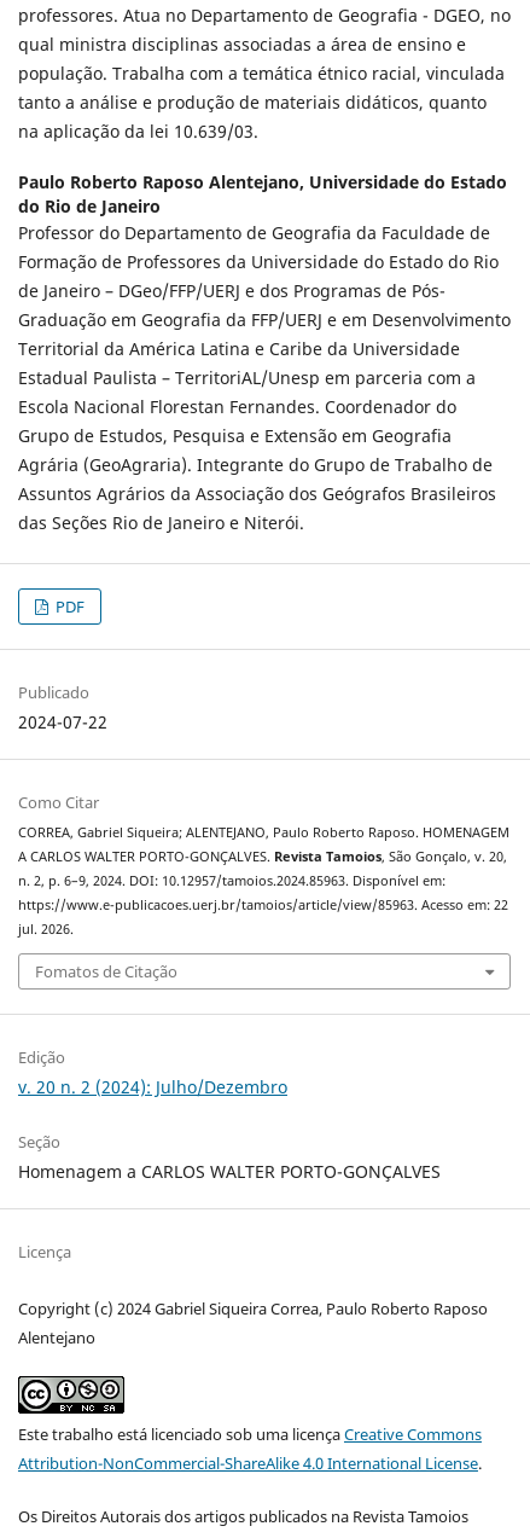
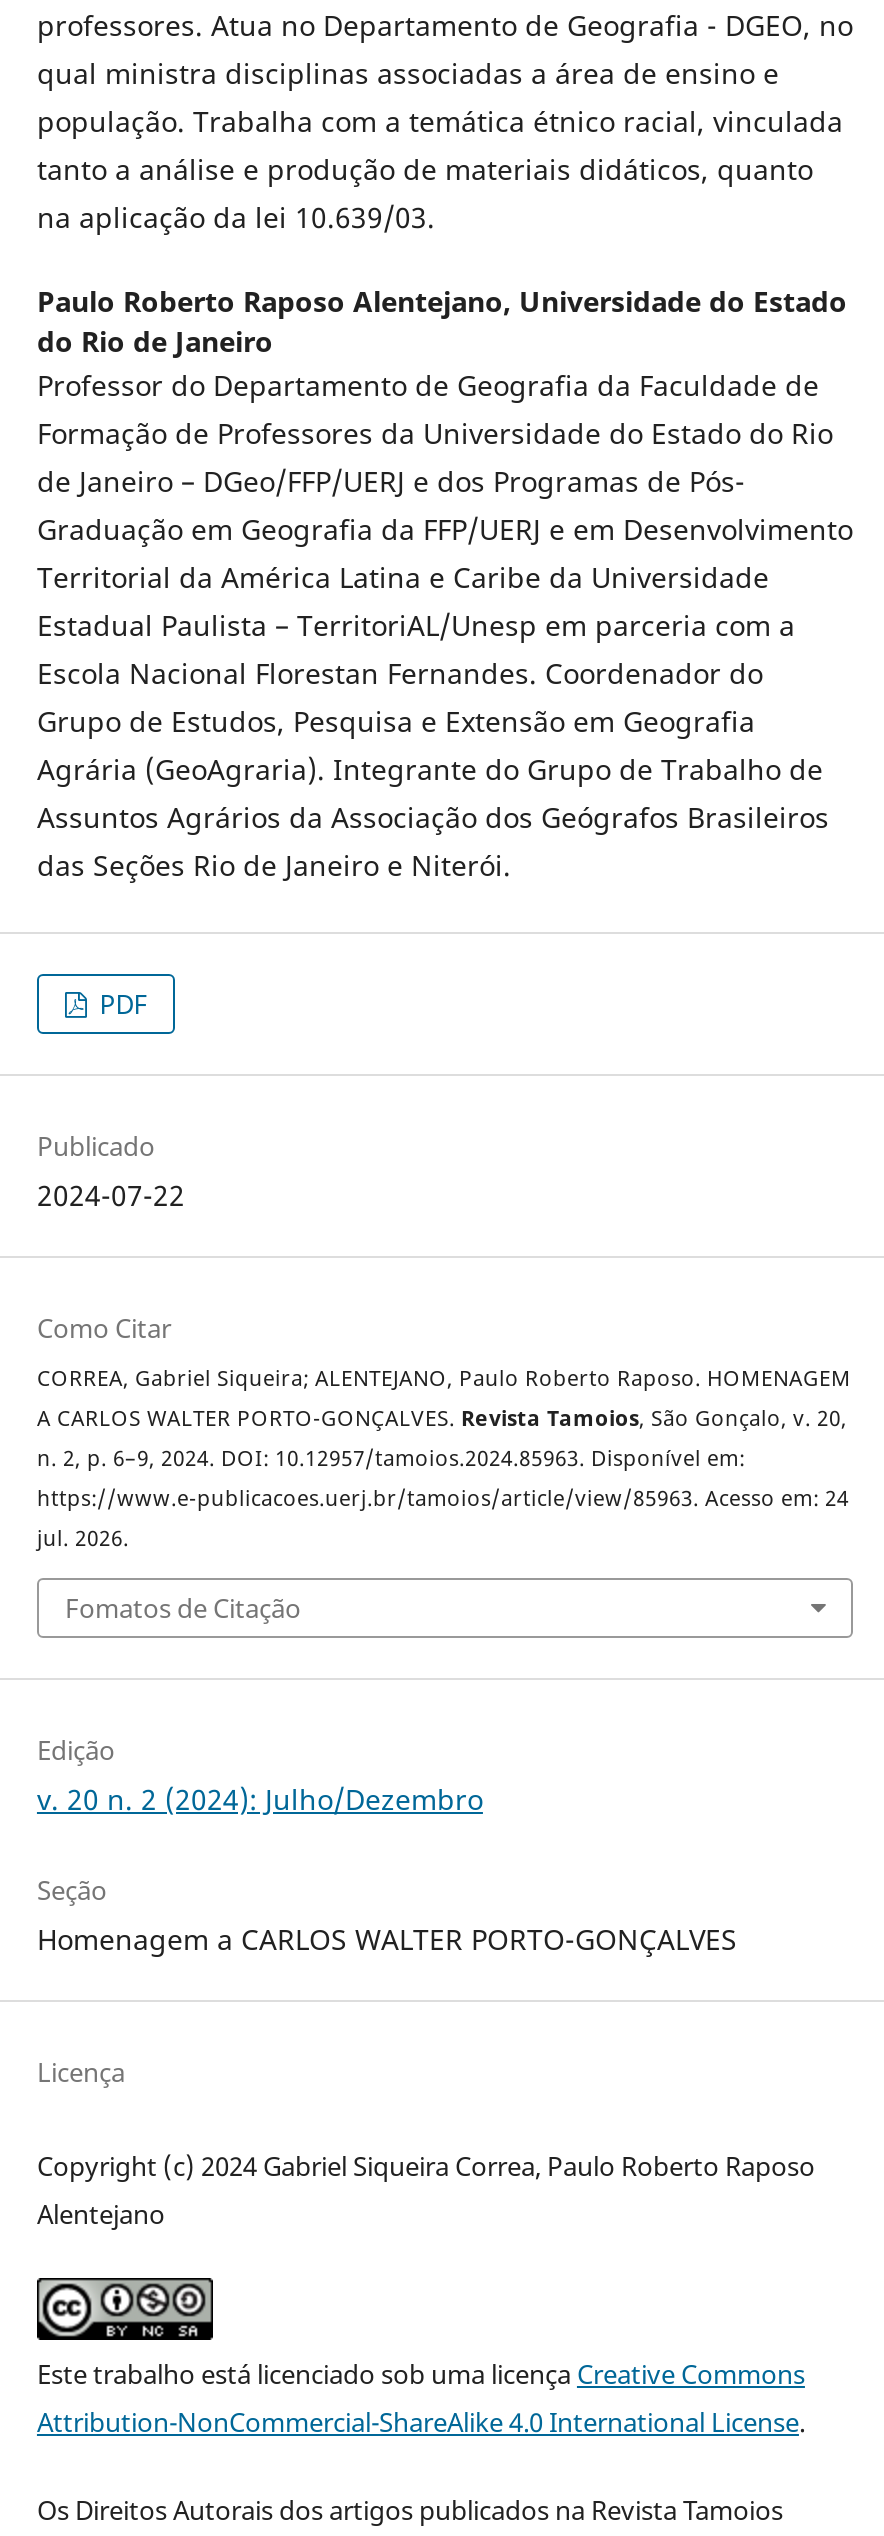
- https://www.e-publicacoes.uerj.br/tamoios/article/view/85963. Acesso em: 22
+ https://www.e-publicacoes.uerj.br/tamoios/article/view/85963. Acesso em: 24
